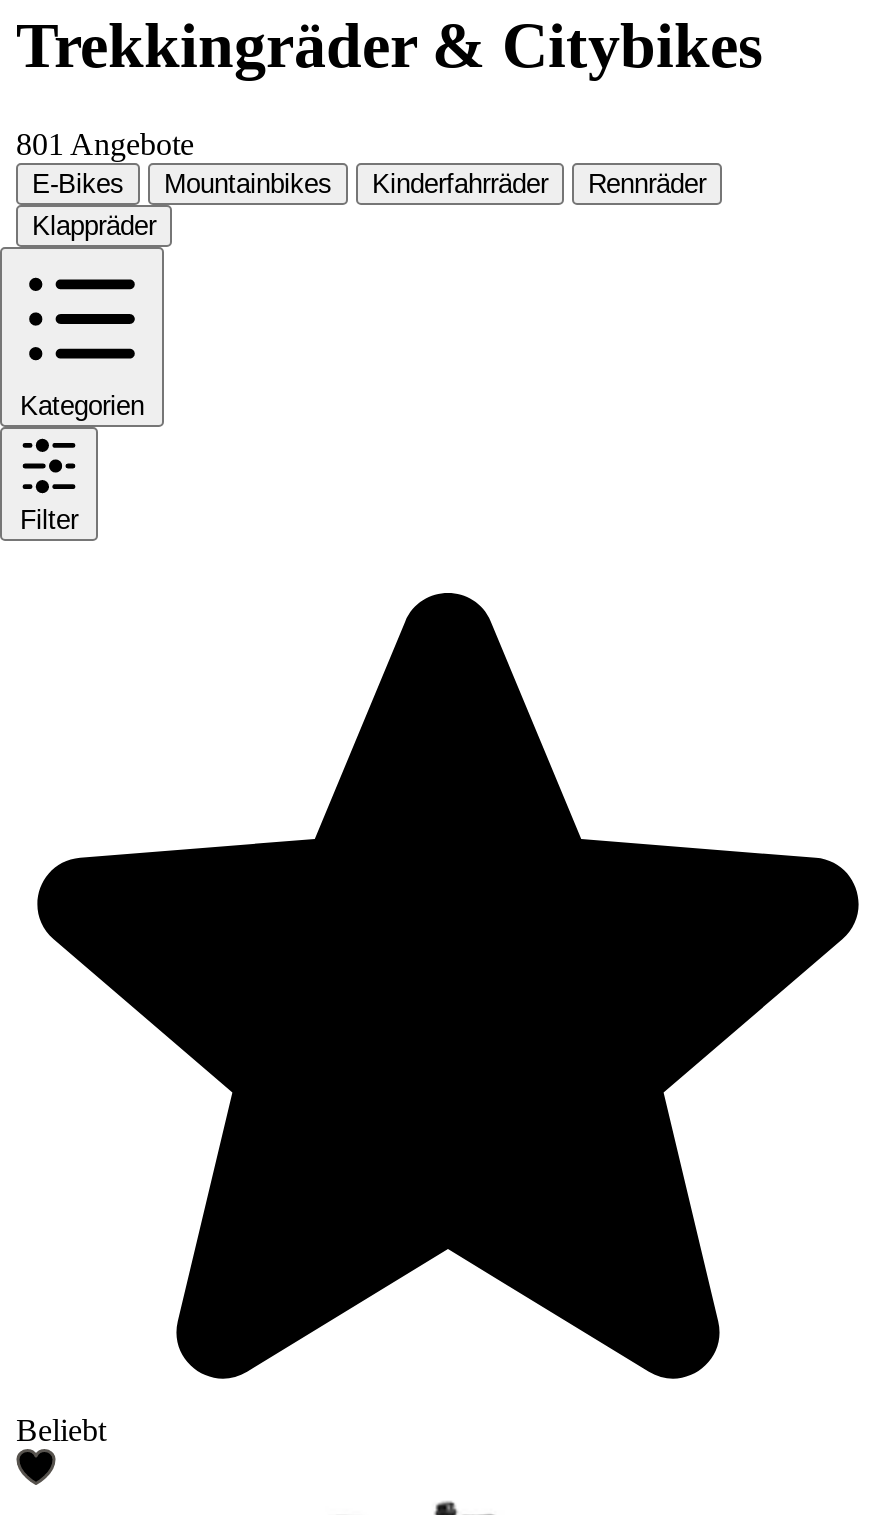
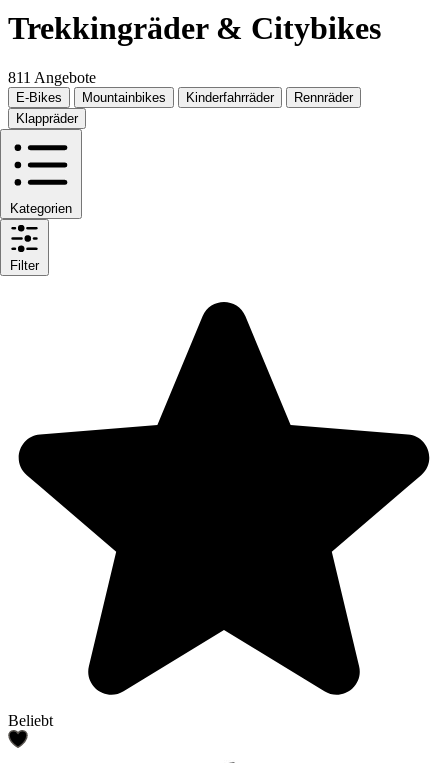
- 801 Angebote
+ 811 Angebote
